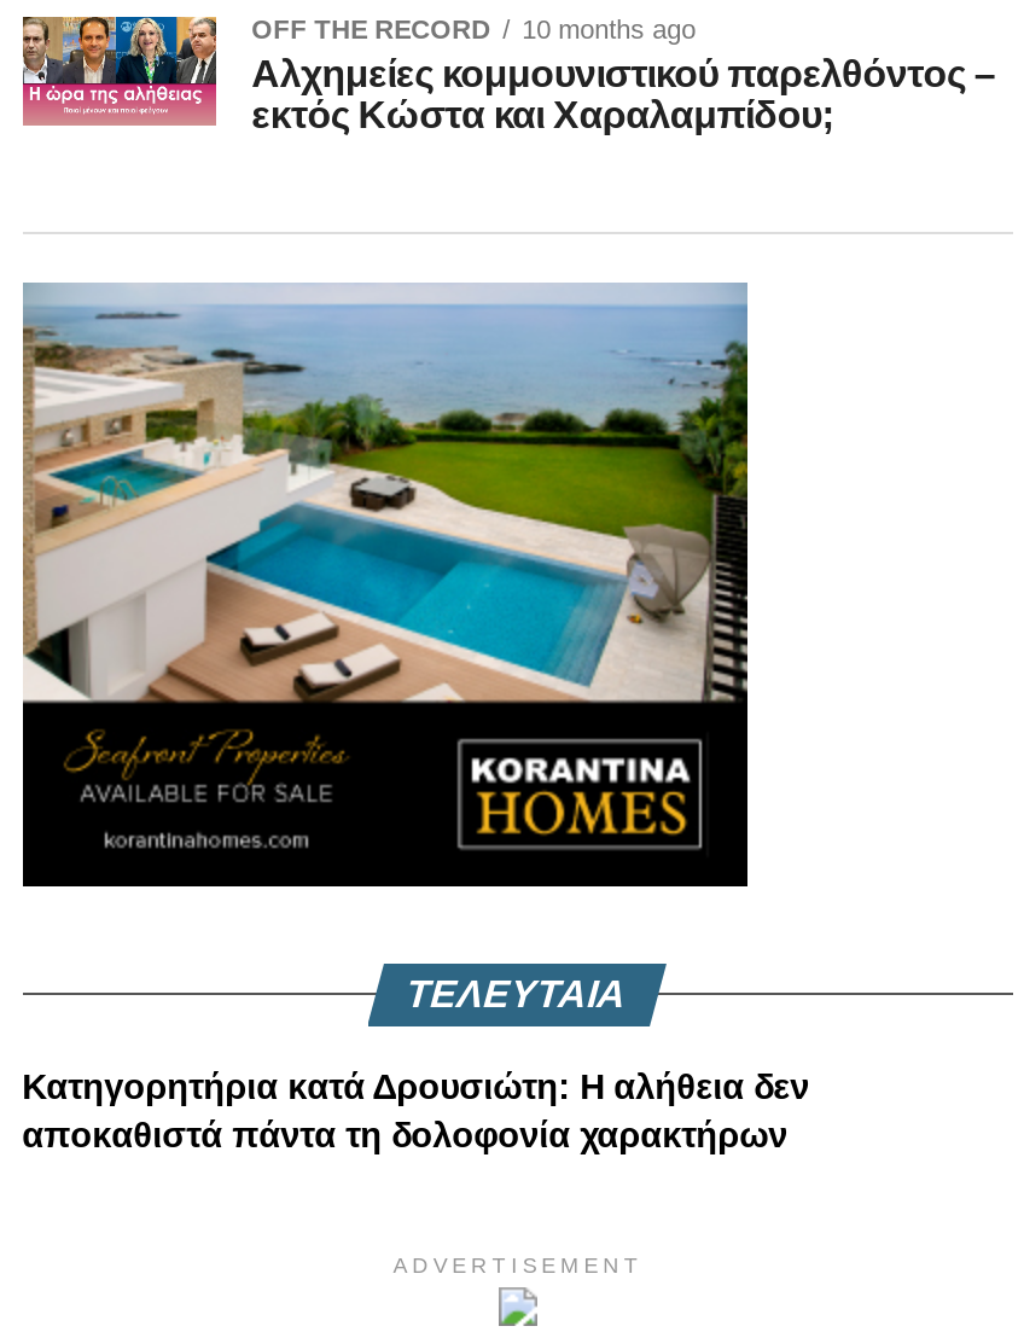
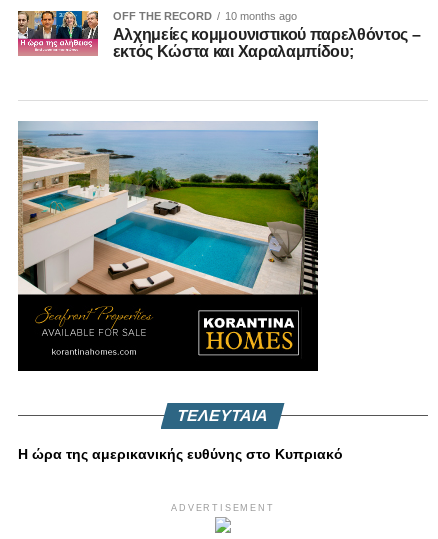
- Κατηγορητήρια κατά Δρουσιώτη: Η αλήθεια δεν
- αποκαθιστά πάντα τη δολοφονία χαρακτήρων
+ Η ώρα της αμερικανικής ευθύνης στο Κυπριακό
